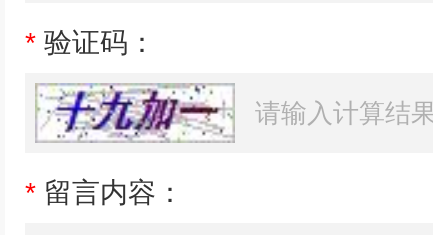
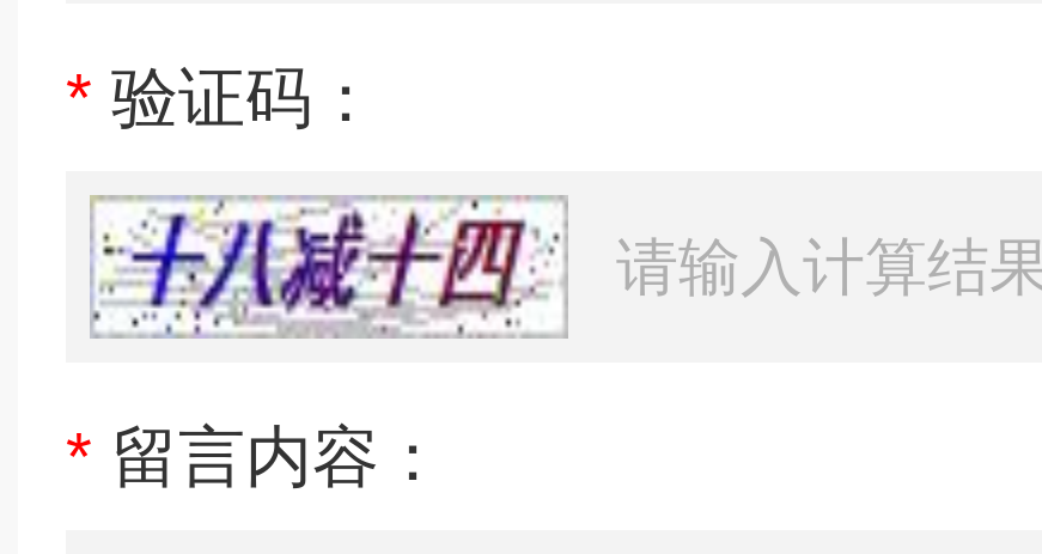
- [image]
+ [image]
